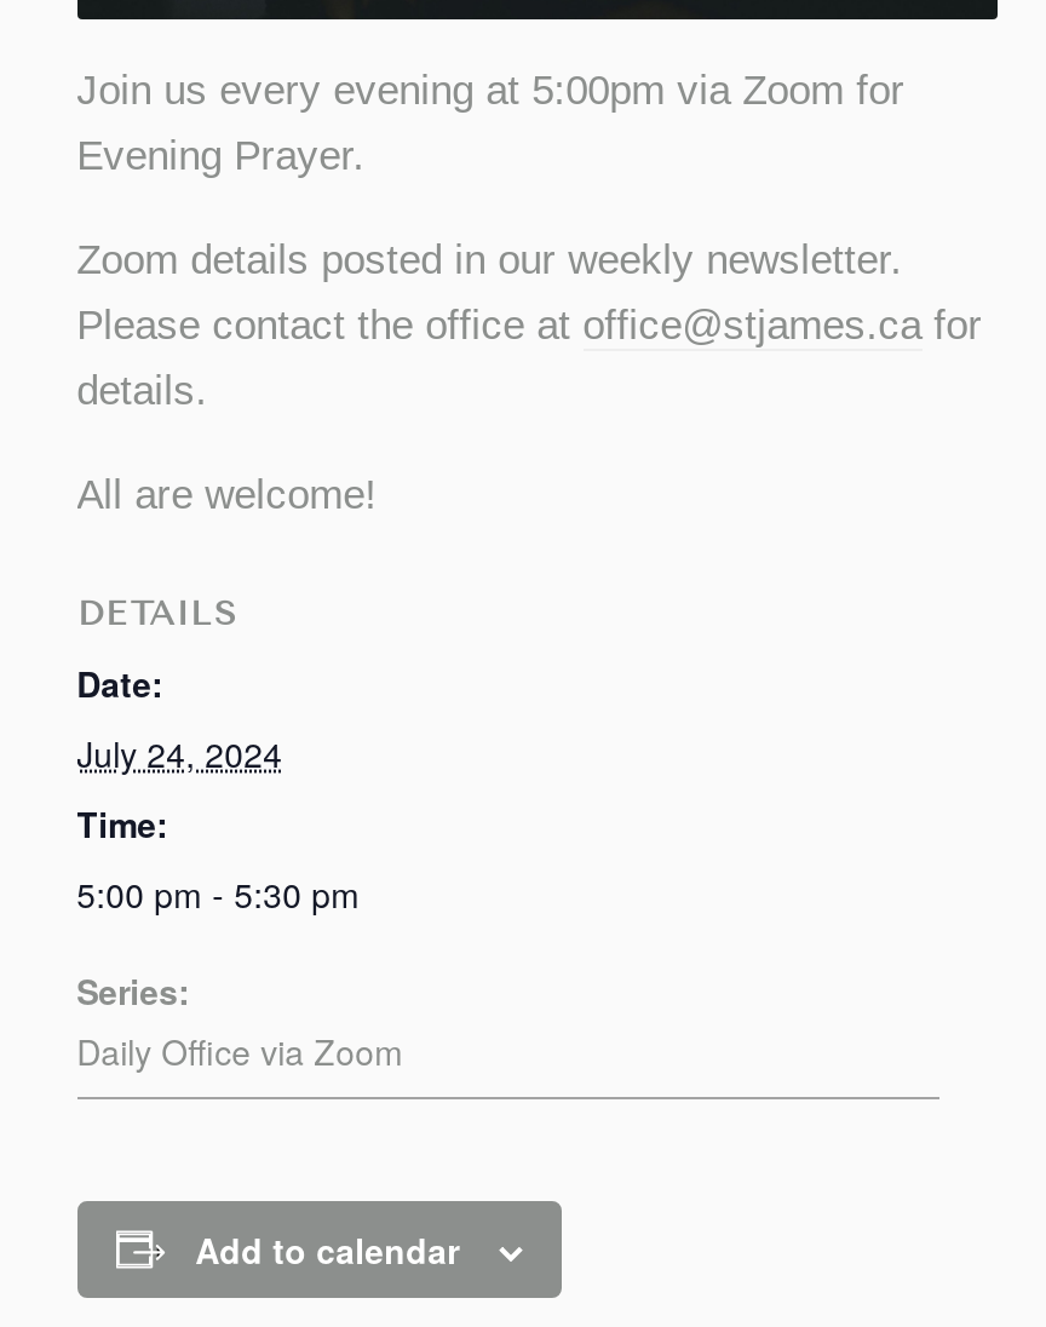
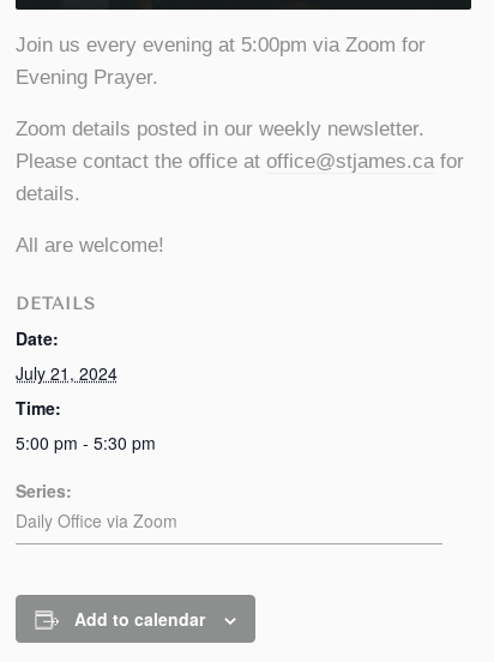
- July 24, 2024
+ July 21, 2024
